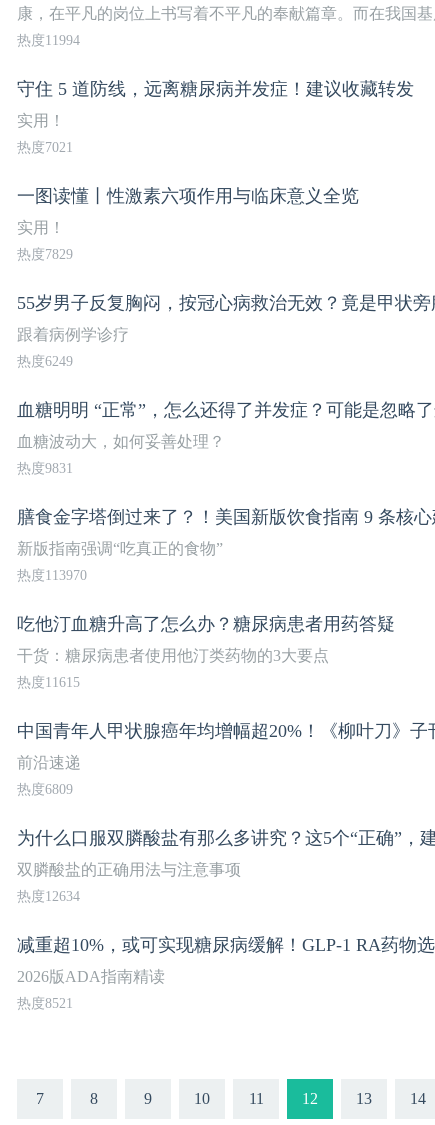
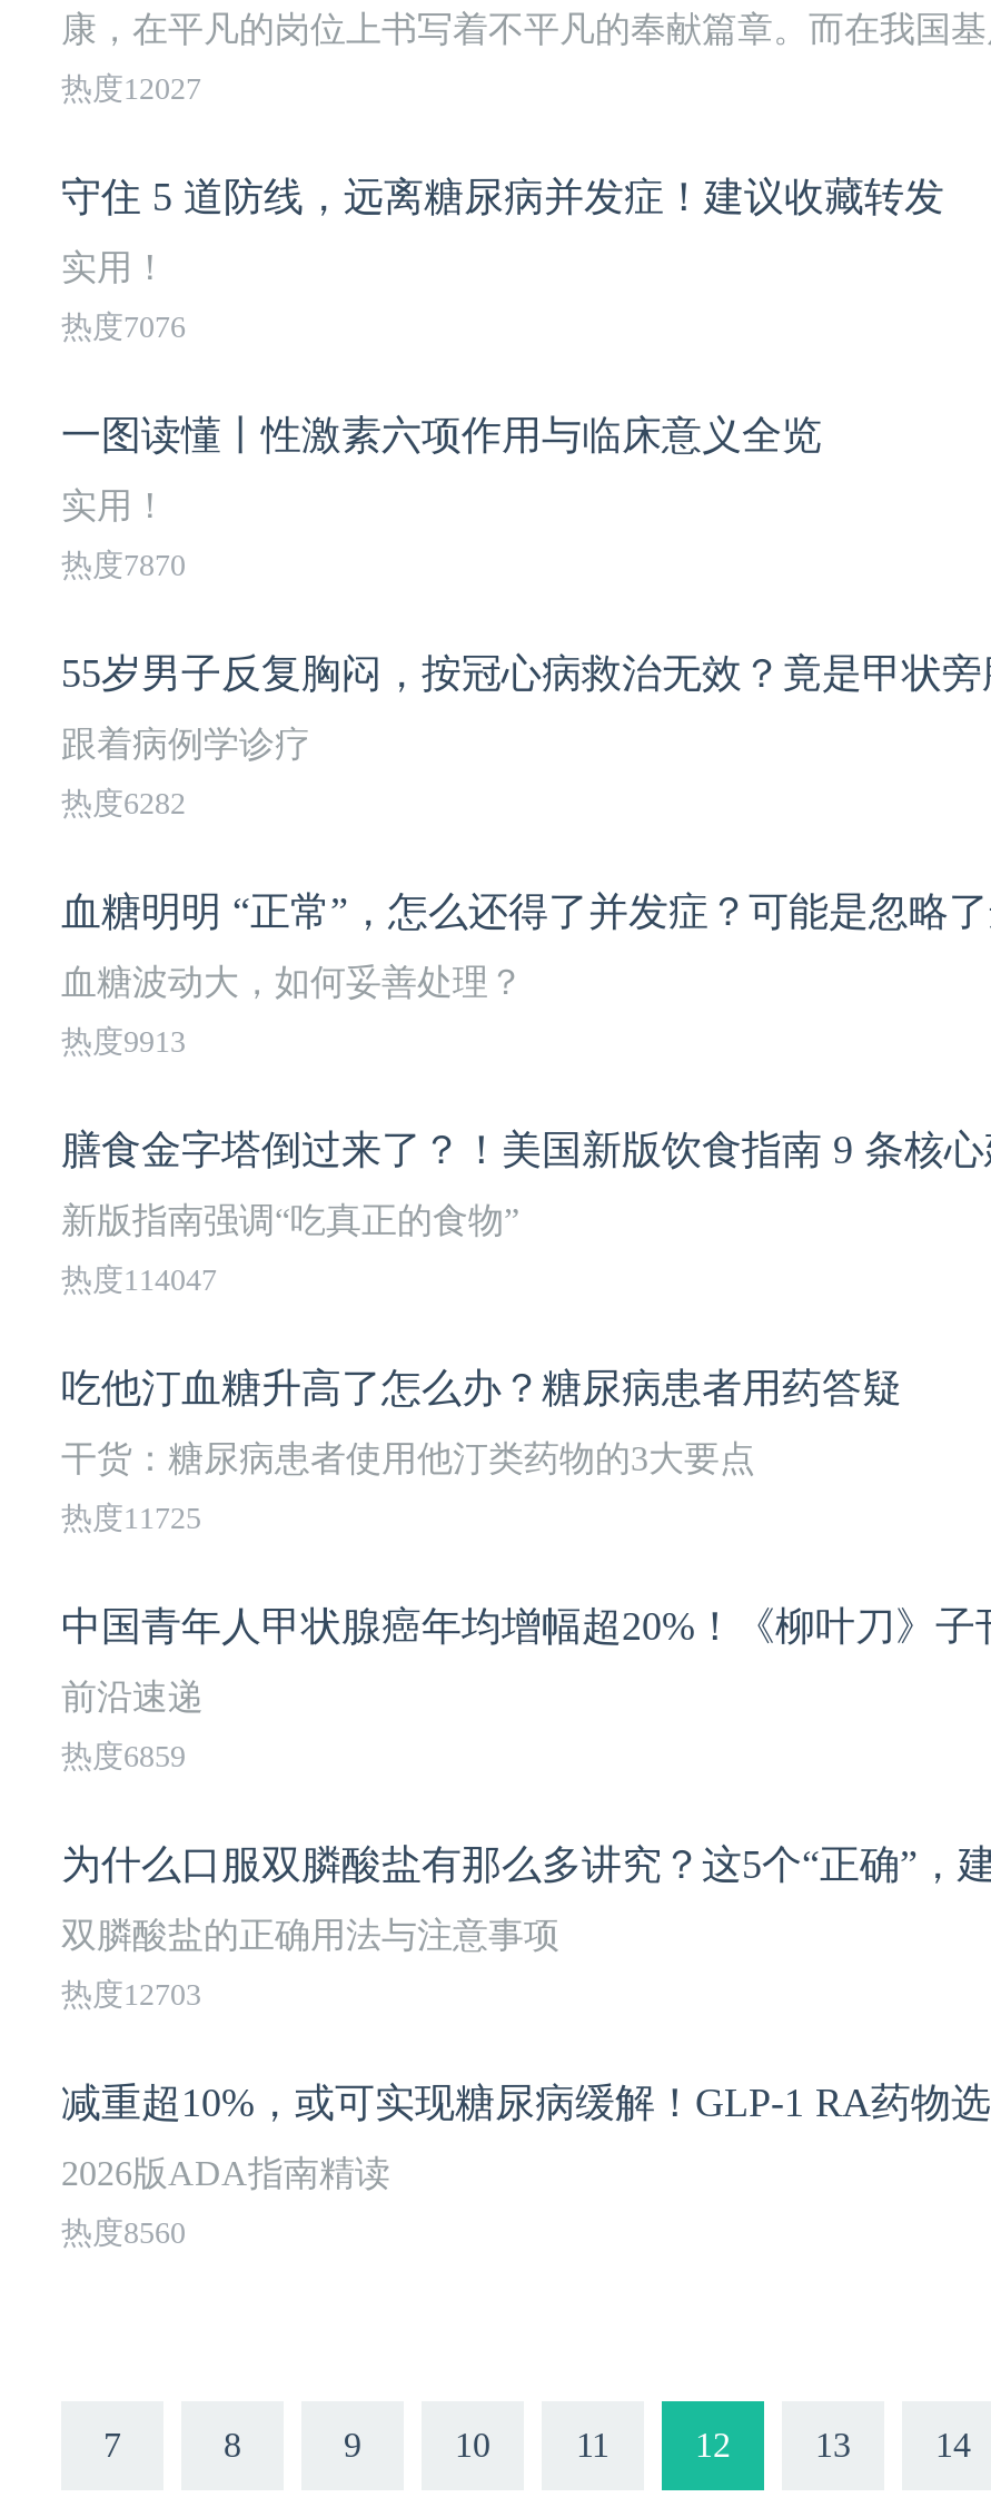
- 热度11994
+ 热度12027

- 热度7021
+ 热度7076

- 热度7829
+ 热度7870

- 热度6249
+ 热度6282

- 热度9831
+ 热度9913

- 热度113970
+ 热度114047

- 热度11615
+ 热度11725

- 热度6809
+ 热度6859

- 热度12634
+ 热度12703

- 热度8521
+ 热度8560
